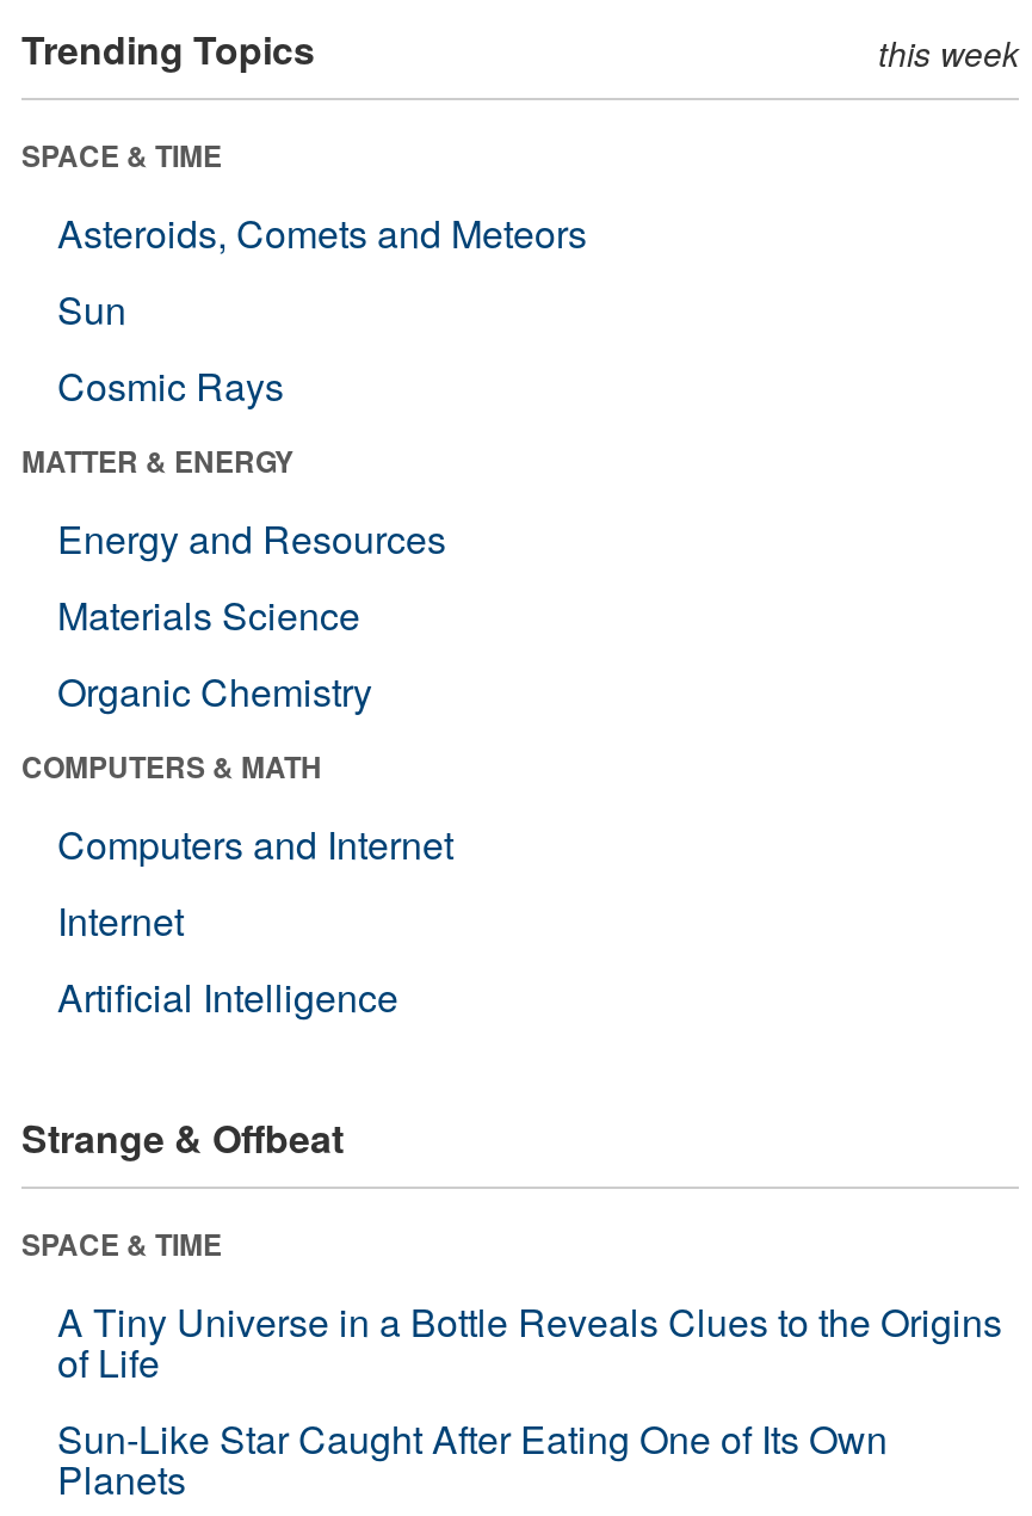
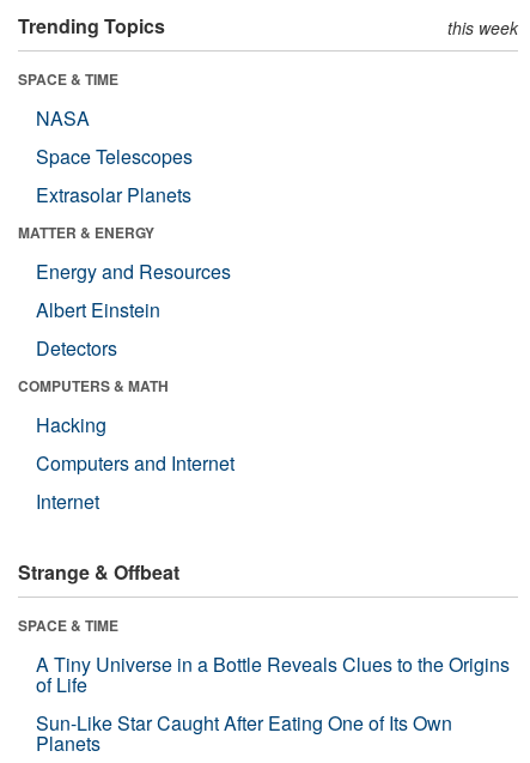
- Asteroids, Comets and Meteors
- Sun
- Cosmic Rays
+ NASA
+ Space Telescopes
+ Extrasolar Planets

- Materials Science
- Organic Chemistry
+ Albert Einstein
+ Detectors

+ Hacking

moved down: Computers and Internet | Internet

- Artificial Intelligence
